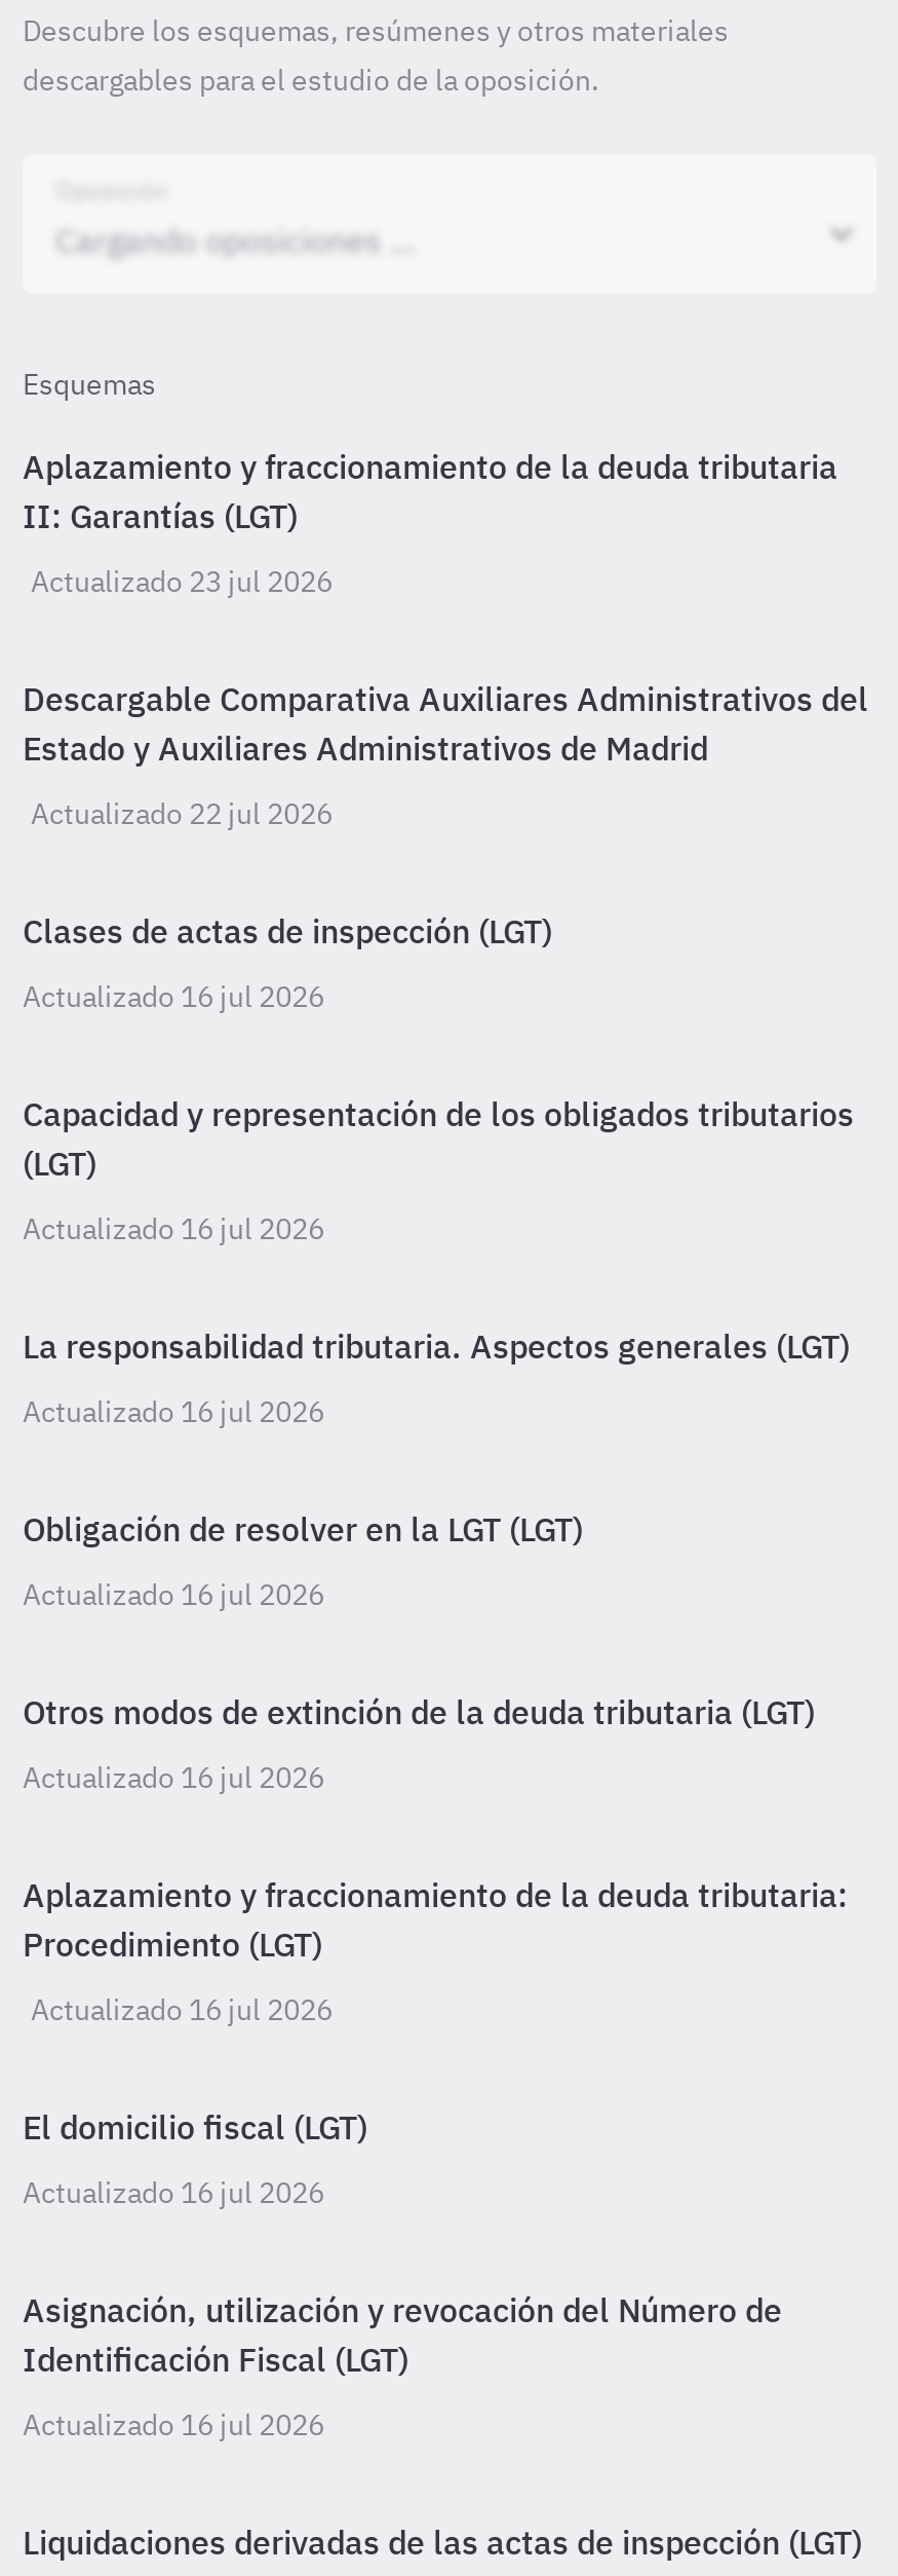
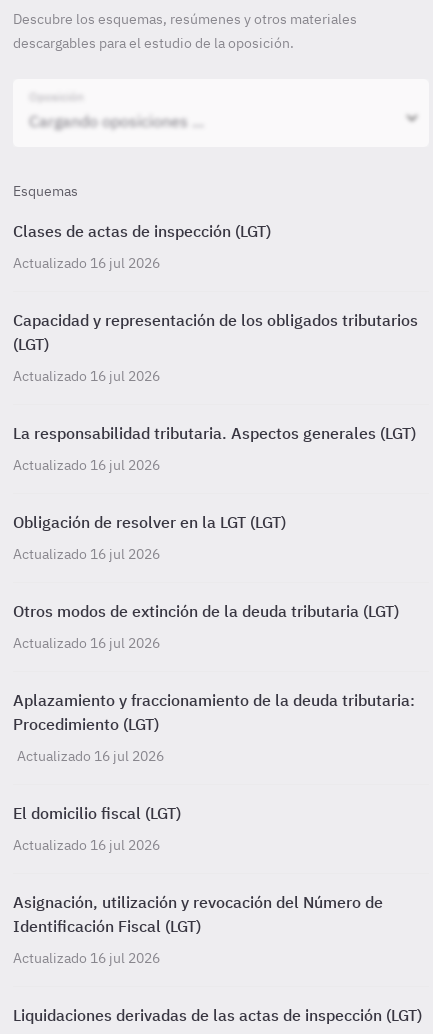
- Aplazamiento y fraccionamiento de la deuda tributaria
- II: Garantías (LGT)
- Actualizado 23 jul 2026
- Descargable Comparativa Auxiliares Administrativos del
- Estado y Auxiliares Administrativos de Madrid
- Actualizado 22 jul 2026
